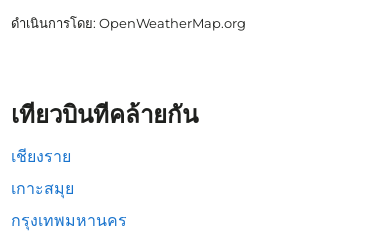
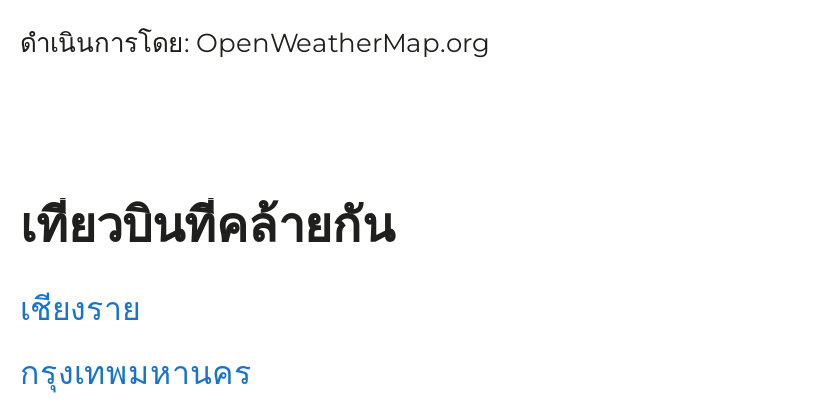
- เกาะสมุย
